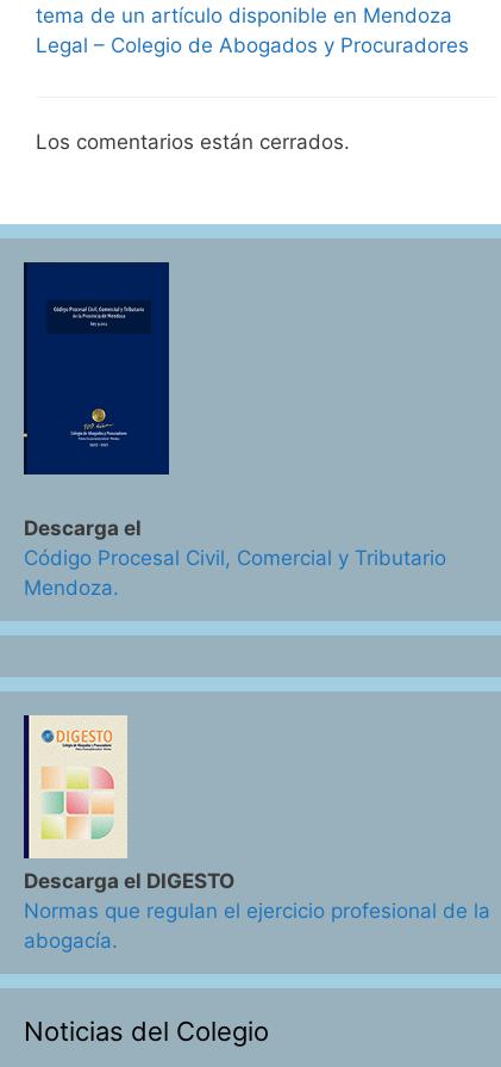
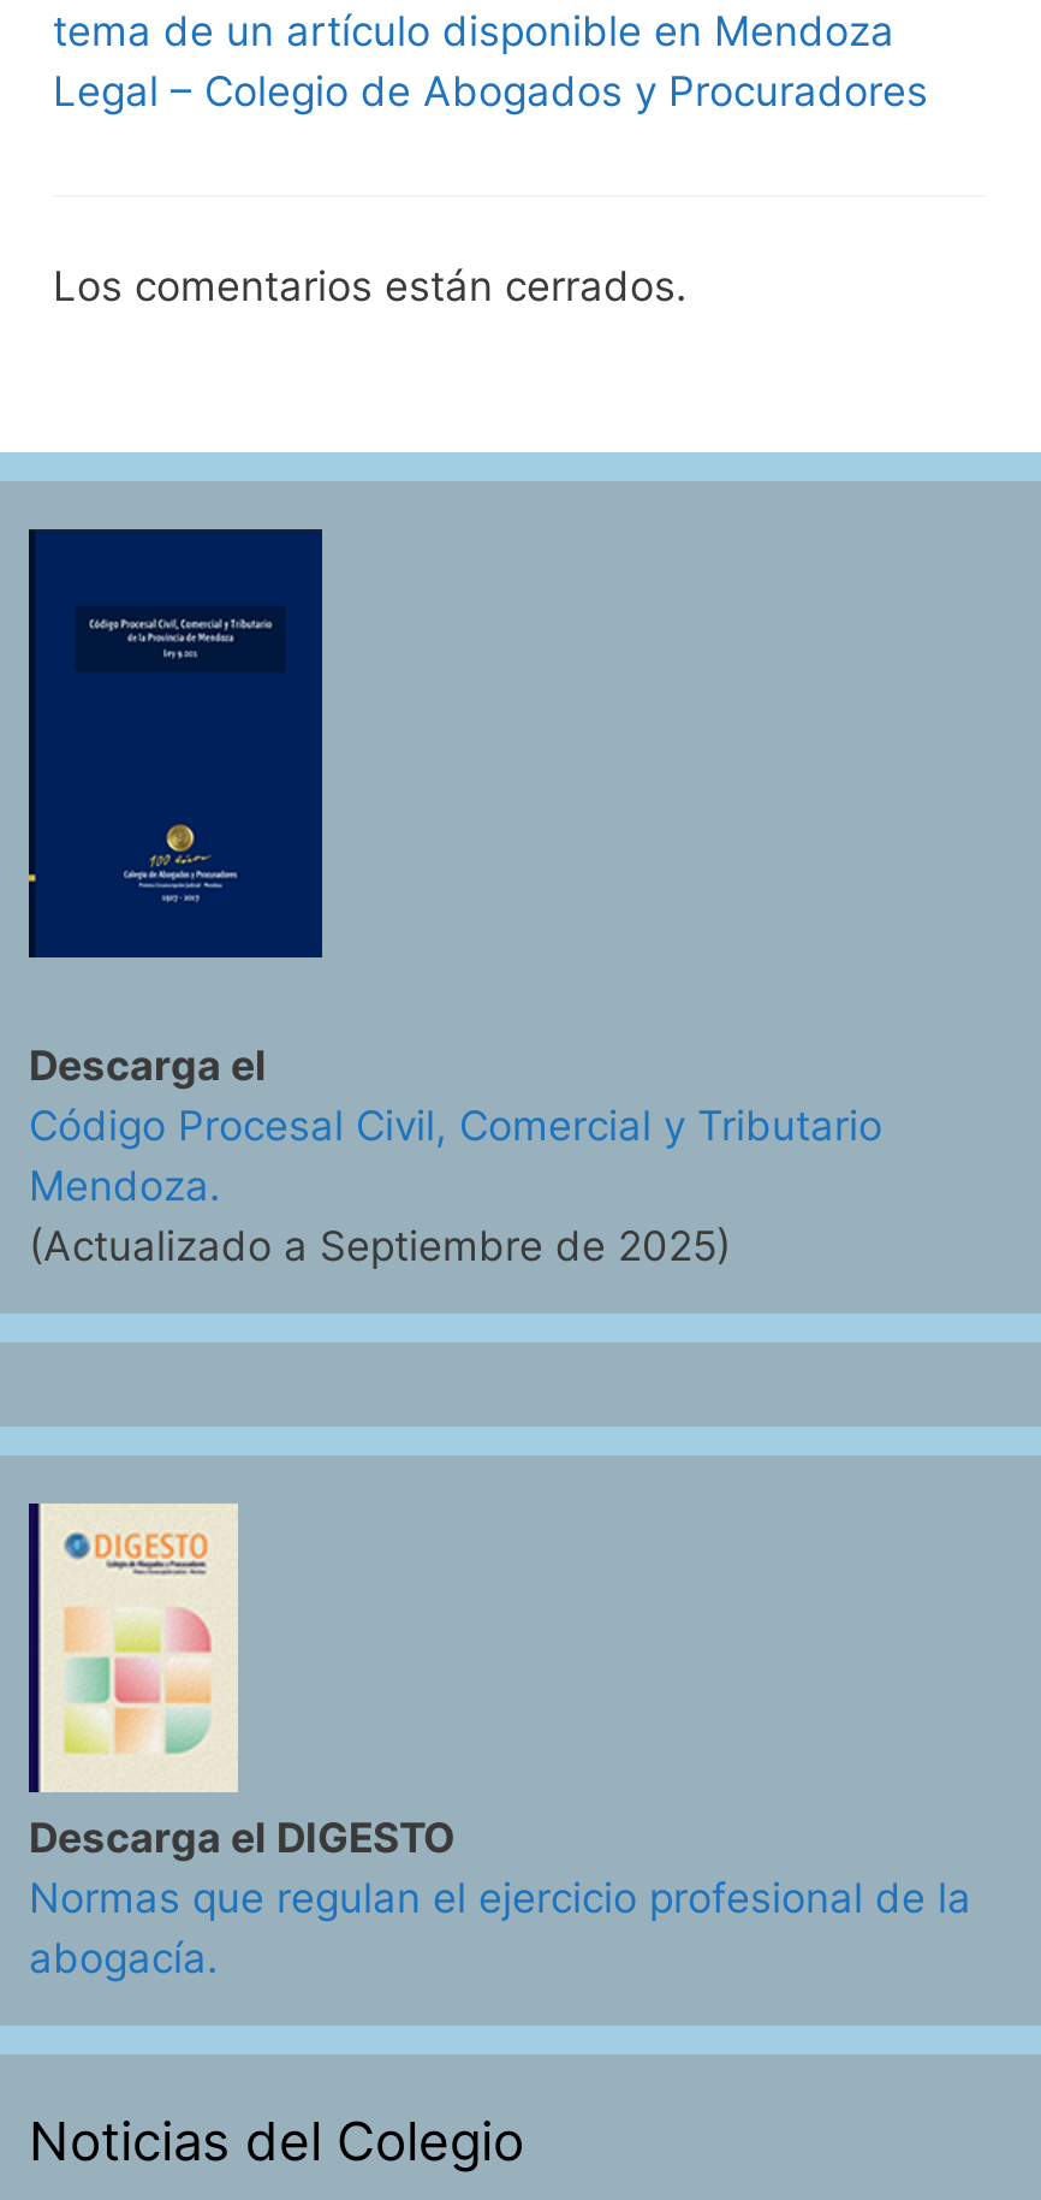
+ (Actualizado a Septiembre de 2025)
